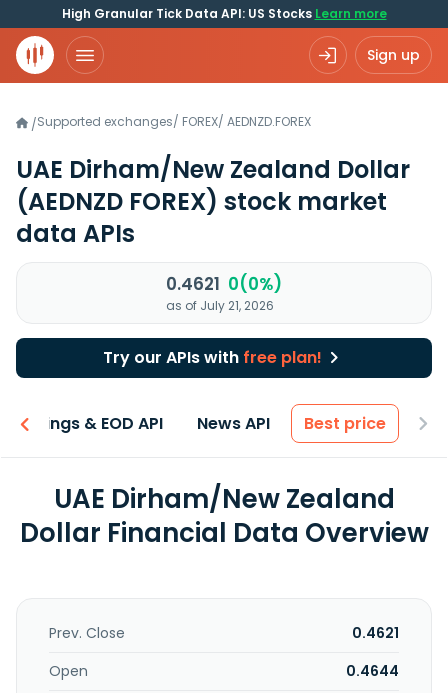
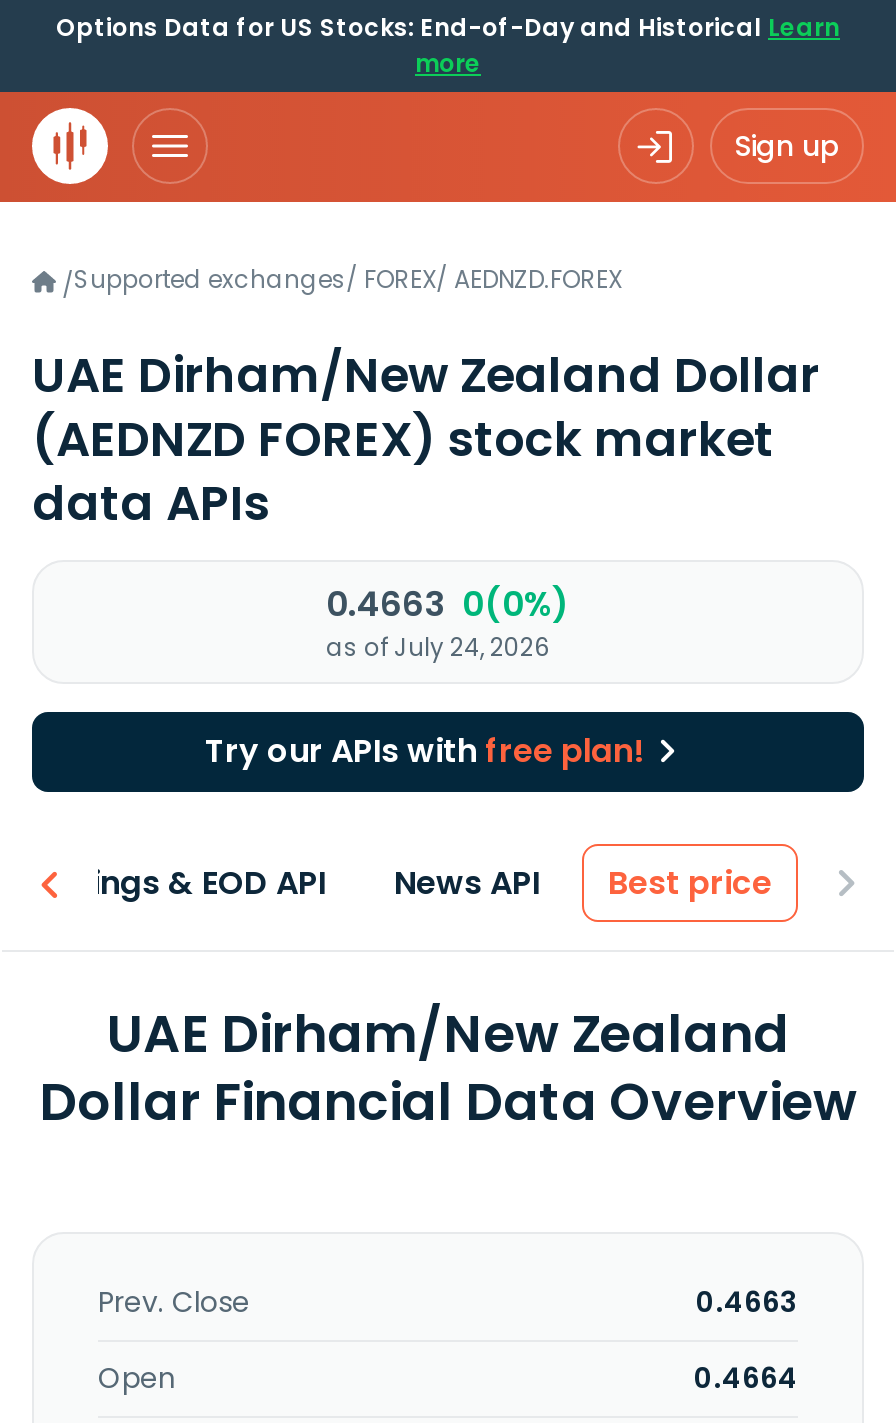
- High Granular Tick Data API: US Stocks Learn more
+ Options Data for US Stocks: End-of-Day and Historical Learn
+ more

- 0.4621 0(0%)
+ 0.4663 0(0%)

- as of July 21, 2026
+ as of July 24, 2026

- 0.4621
+ 0.4663

- 0.4644
+ 0.4664
